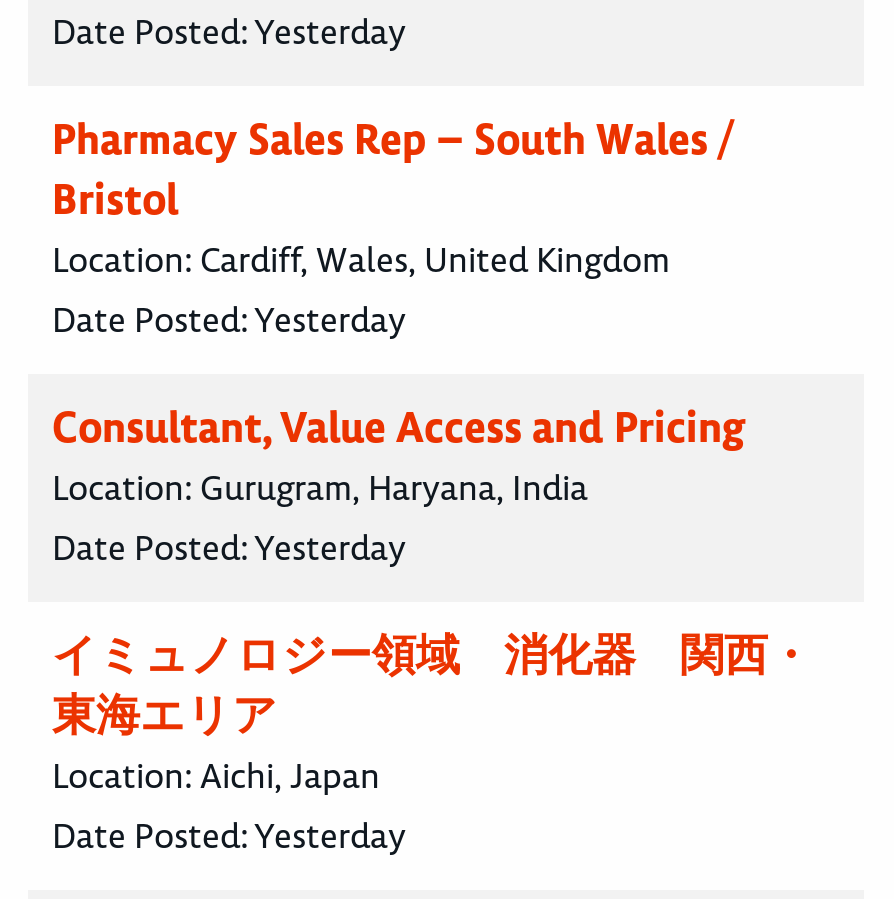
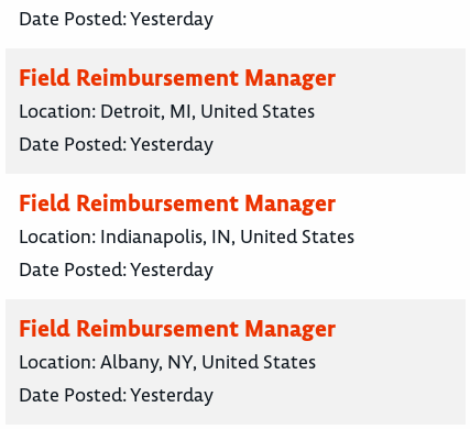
- Pharmacy Sales Rep – South Wales /
- Bristol
- Location: Cardiff, Wales, United Kingdom
+ Field Reimbursement Manager
+ Location: Detroit, MI, United States

- Consultant, Value Access and Pricing
- Location: Gurugram, Haryana, India
+ Field Reimbursement Manager
+ Location: Indianapolis, IN, United States

- イミュノロジー領域 消化器 関西・
- 東海エリア
- Location: Aichi, Japan
+ Field Reimbursement Manager
+ Location: Albany, NY, United States
